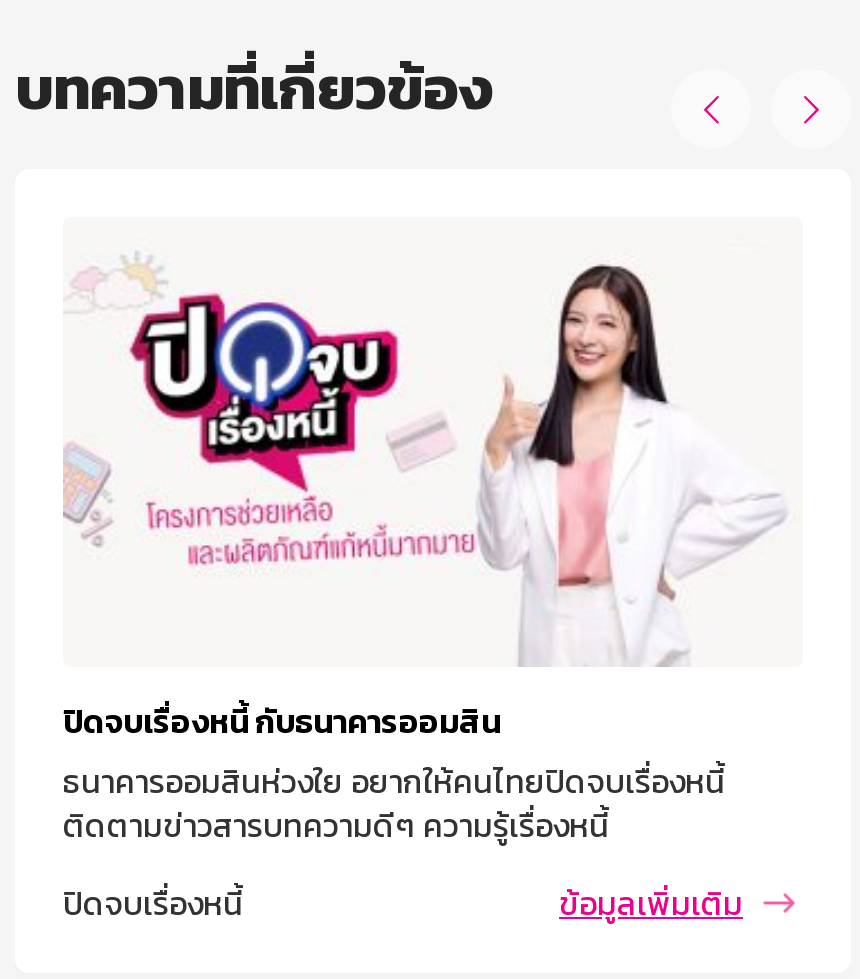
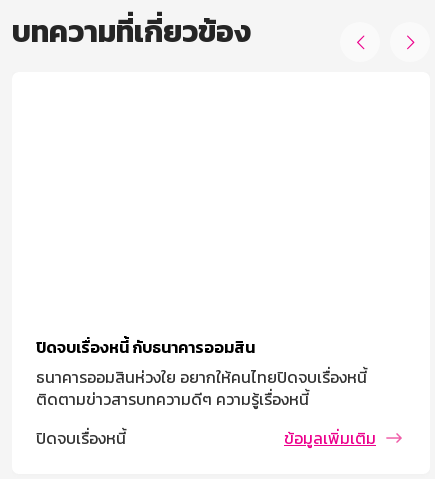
- [image]
